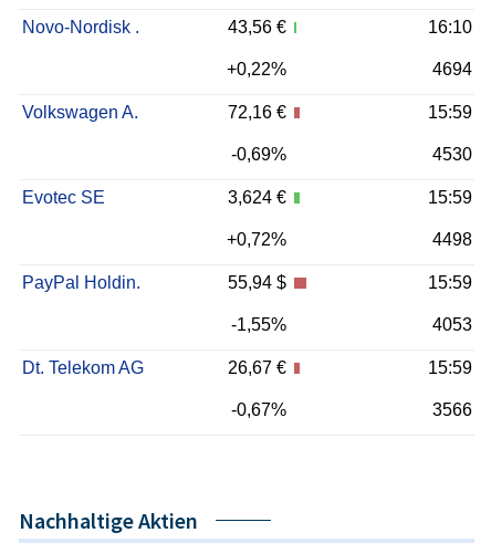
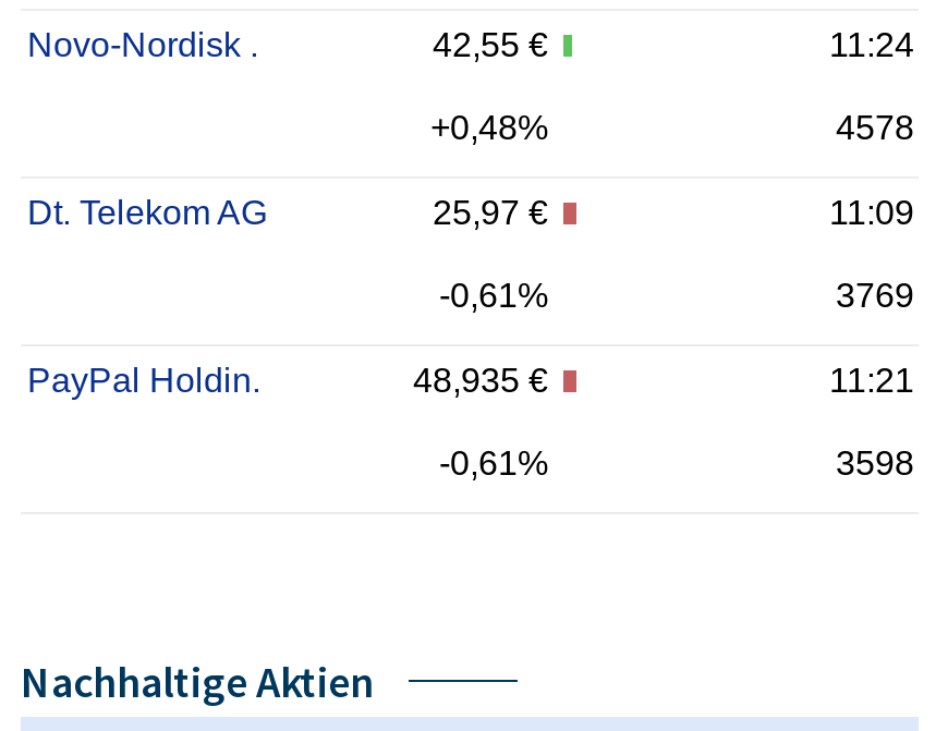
- 43,56 €
- 16:10
- +0,22%
- 4694
- Volkswagen A.
- 72,16 €
- 15:59
- -0,69%
- 4530
- Evotec SE
- 3,624 €
- 15:59
- +0,72%
- 4498
+ 42,55 €
+ 11:24
+ +0,48%
+ 4578
+ Dt. Telekom AG
+ 25,97 €
+ 11:09
+ -0,61%
+ 3769

- 55,94 $
- 15:59
- -1,55%
- 4053
- Dt. Telekom AG
- 26,67 €
- 15:59
- -0,67%
- 3566
+ 48,935 €
+ 11:21
+ -0,61%
+ 3598
